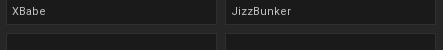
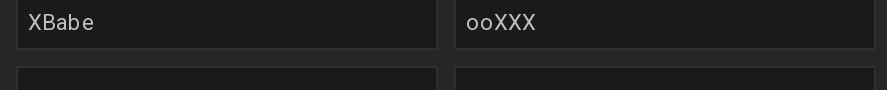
- JizzBunker
+ ooXXX
